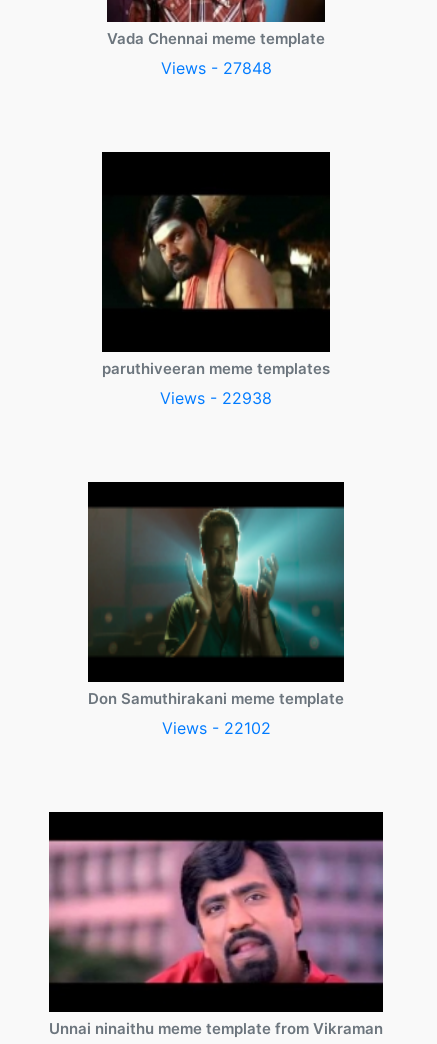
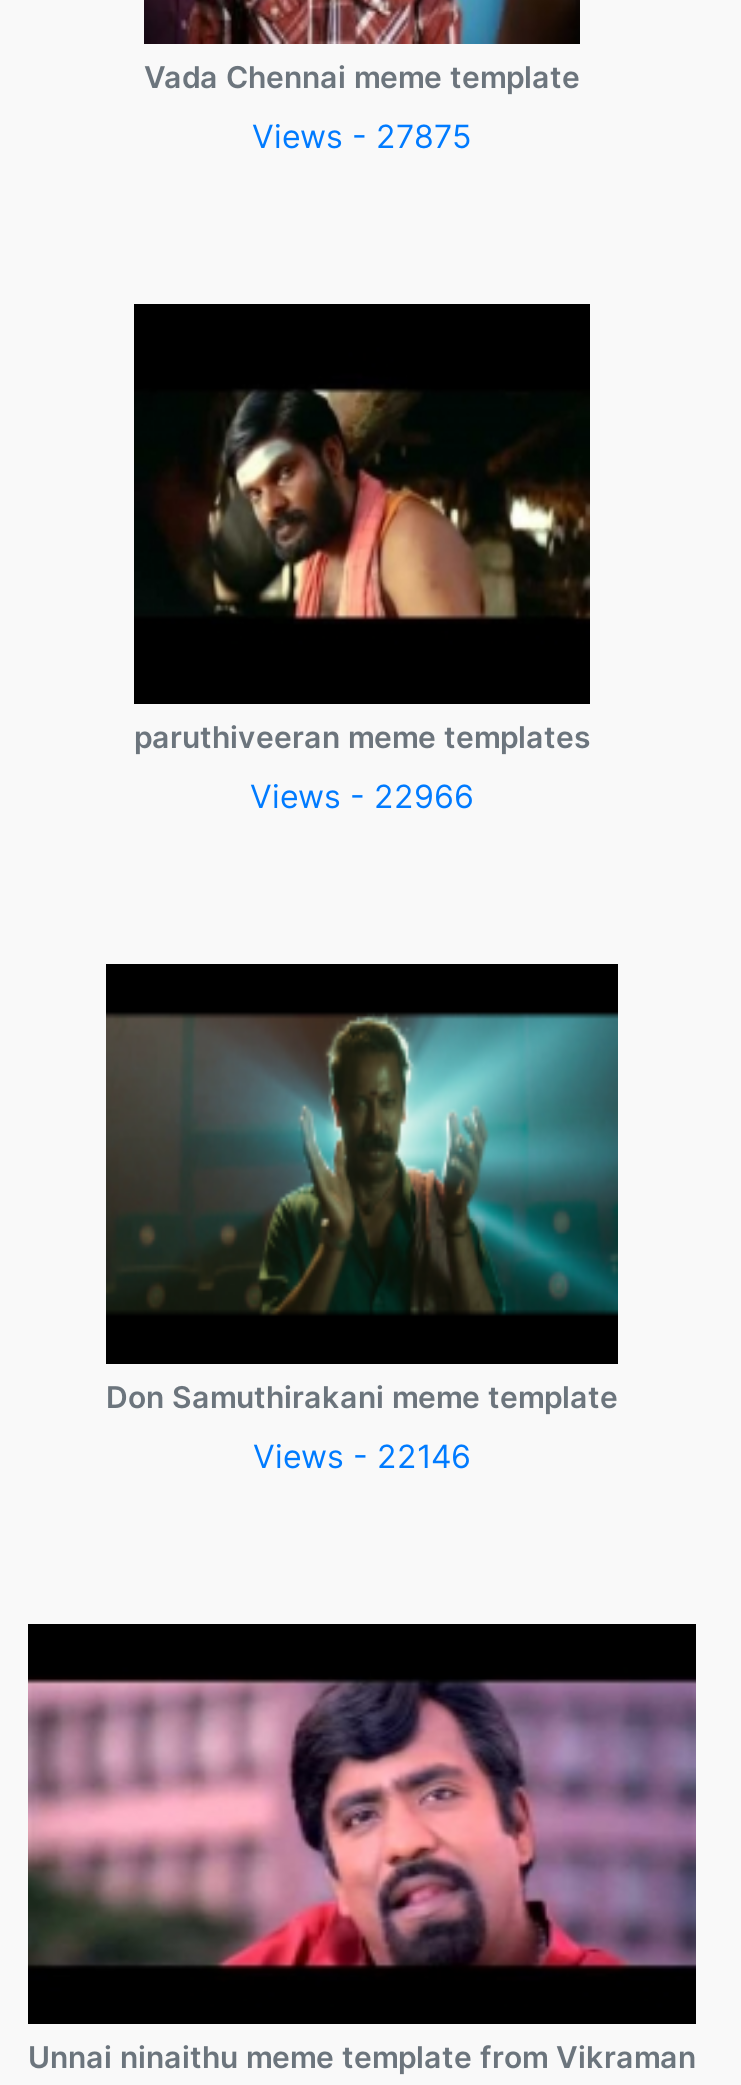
- Views - 27848
+ Views - 27875

- Views - 22938
+ Views - 22966

- Views - 22102
+ Views - 22146
